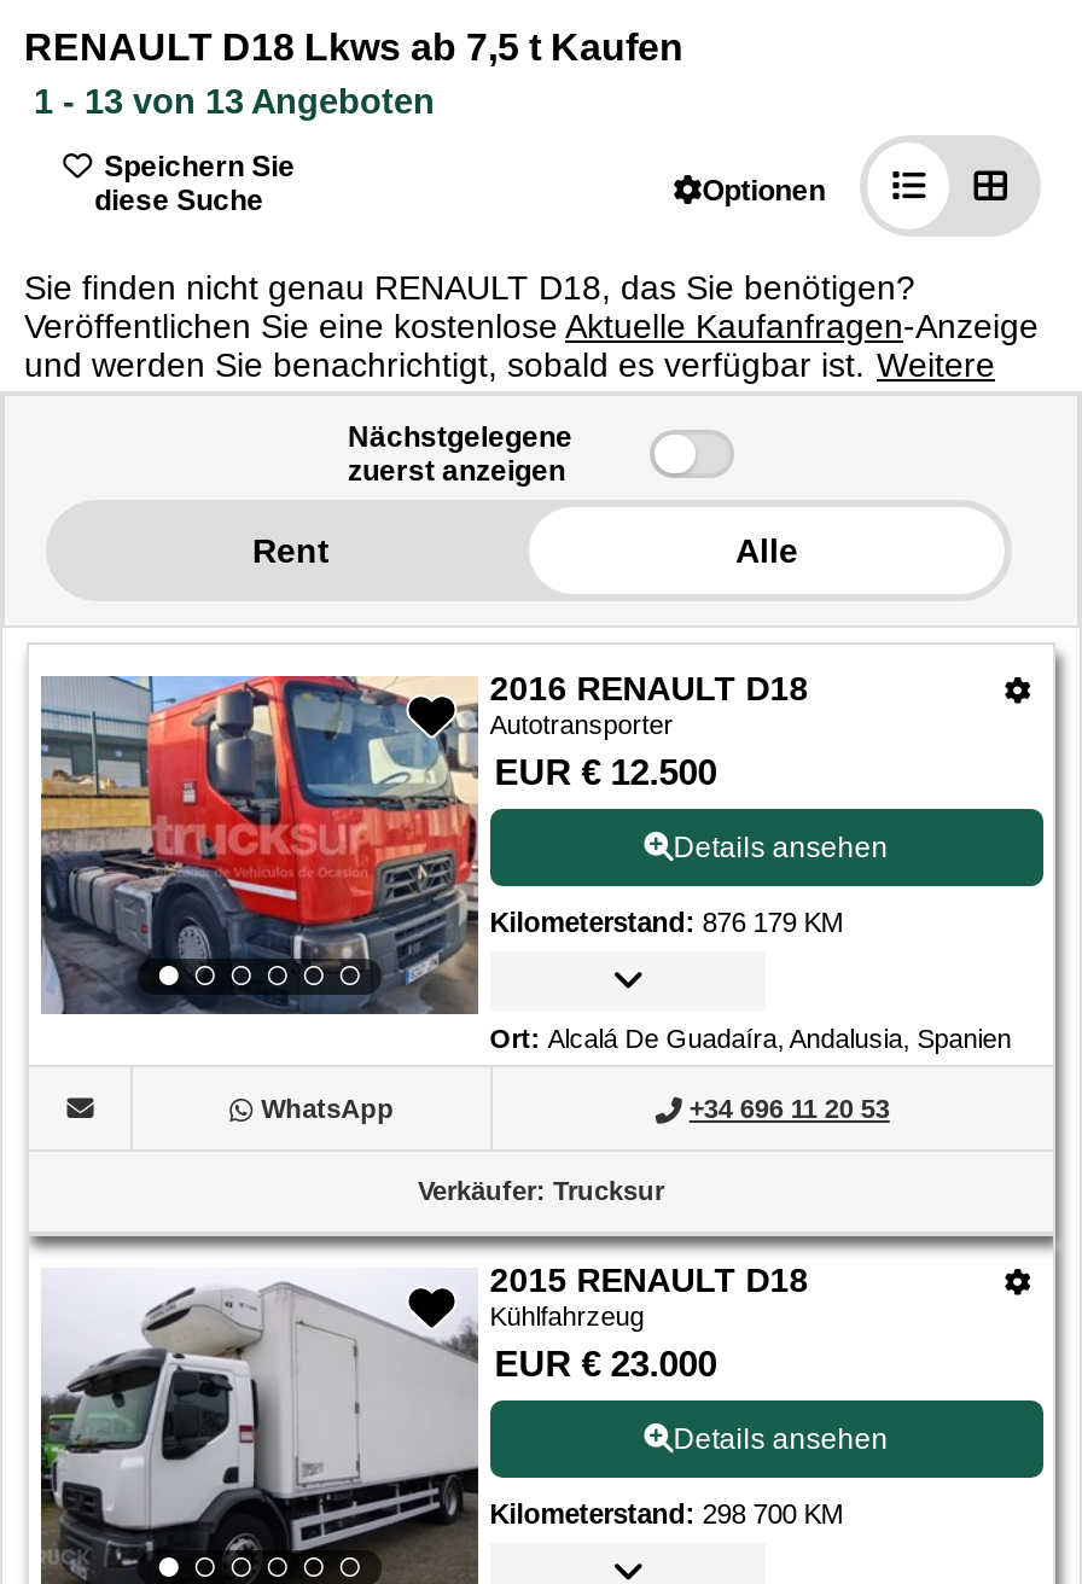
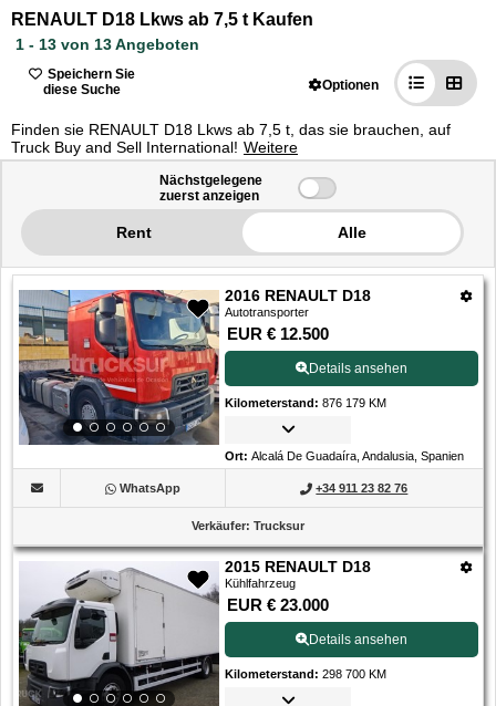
- Sie finden nicht genau RENAULT D18, das Sie benötigen?
- Veröffentlichen Sie eine kostenlose Aktuelle Kaufanfragen-Anzeige
- und werden Sie benachrichtigt, sobald es verfügbar ist. Weitere
+ Finden sie RENAULT D18 Lkws ab 7,5 t, das sie brauchen, auf
+ Truck Buy and Sell International! Weitere

- +34 696 11 20 53
+ +34 911 23 82 76
